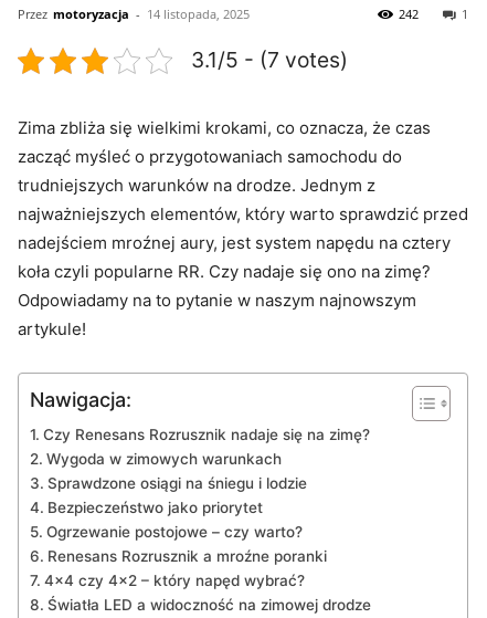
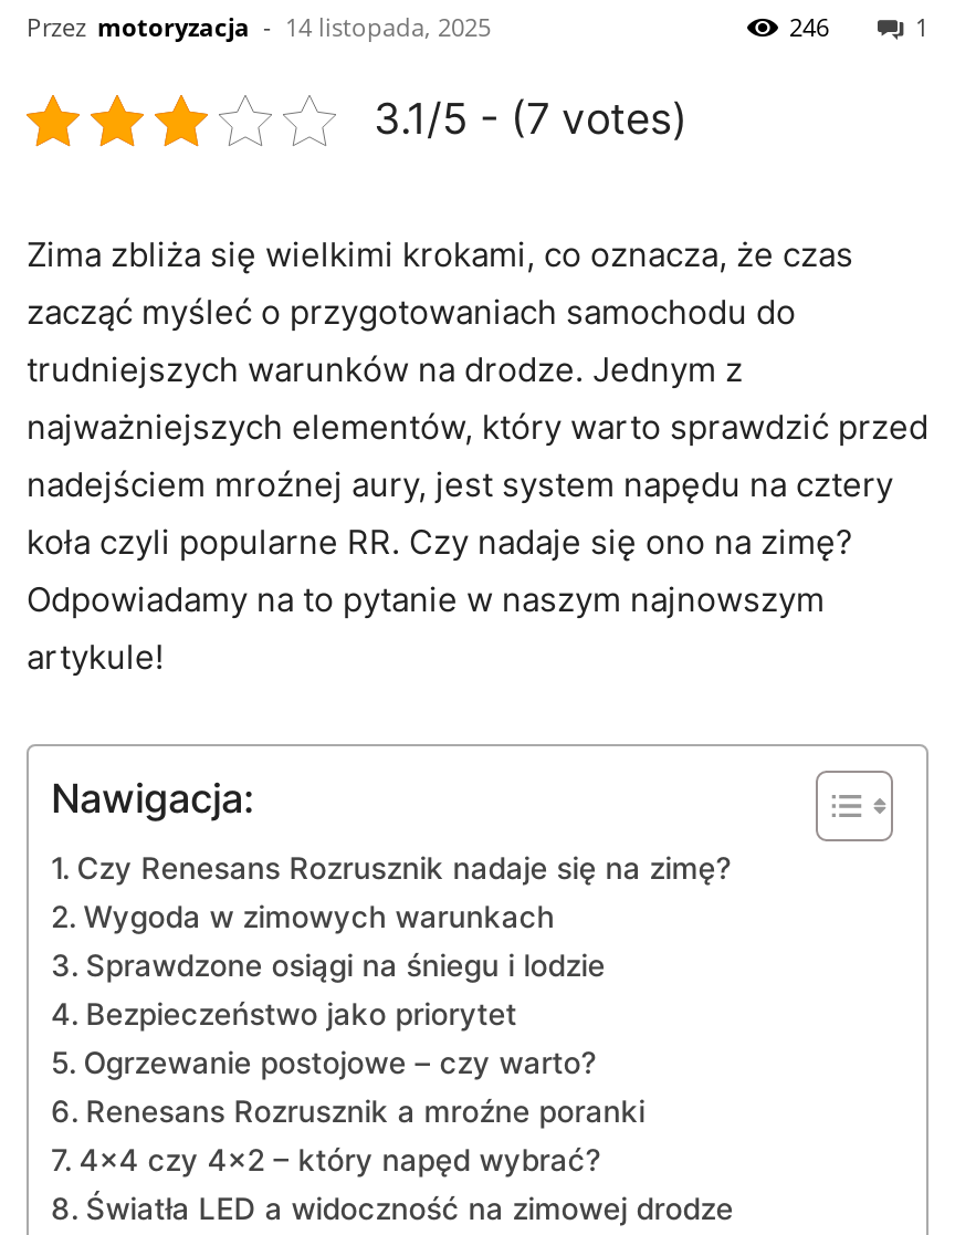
- 242
+ 246
